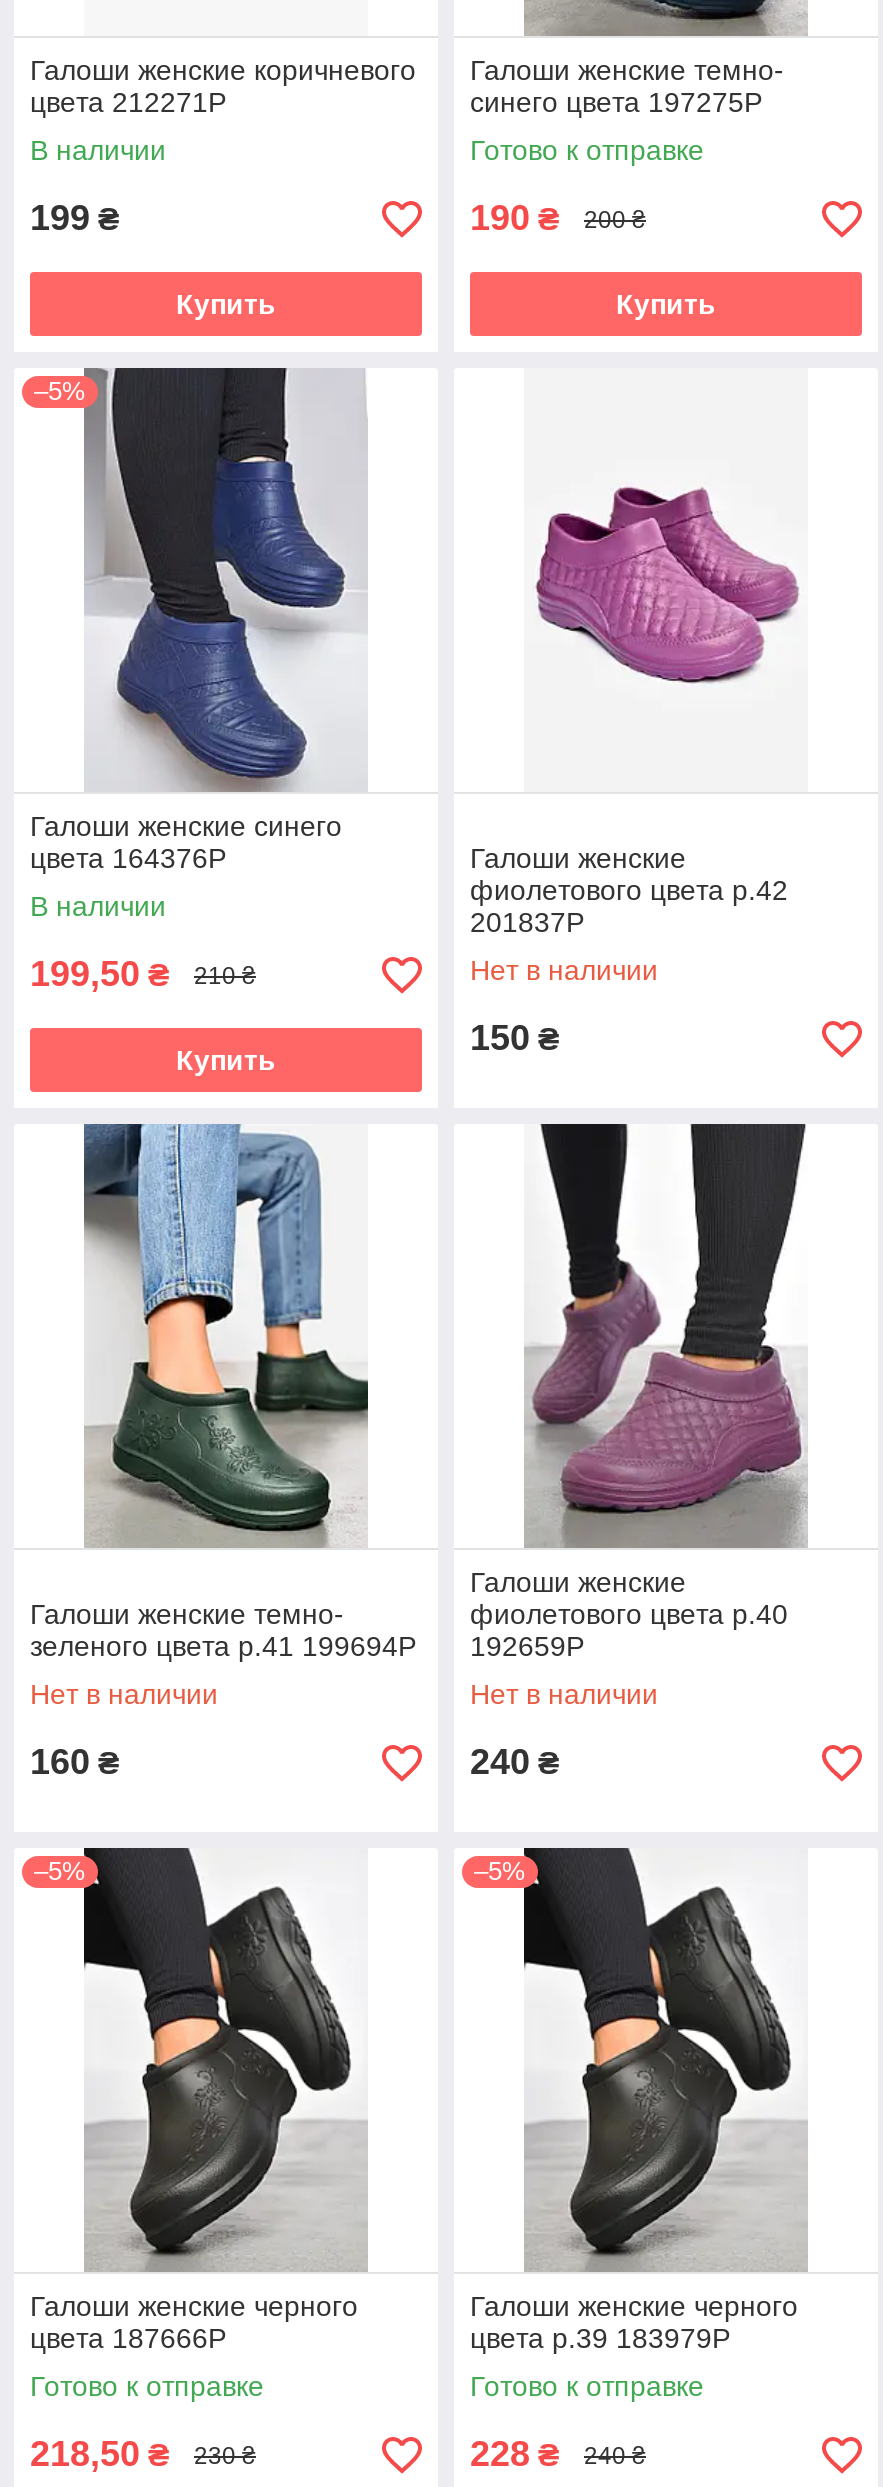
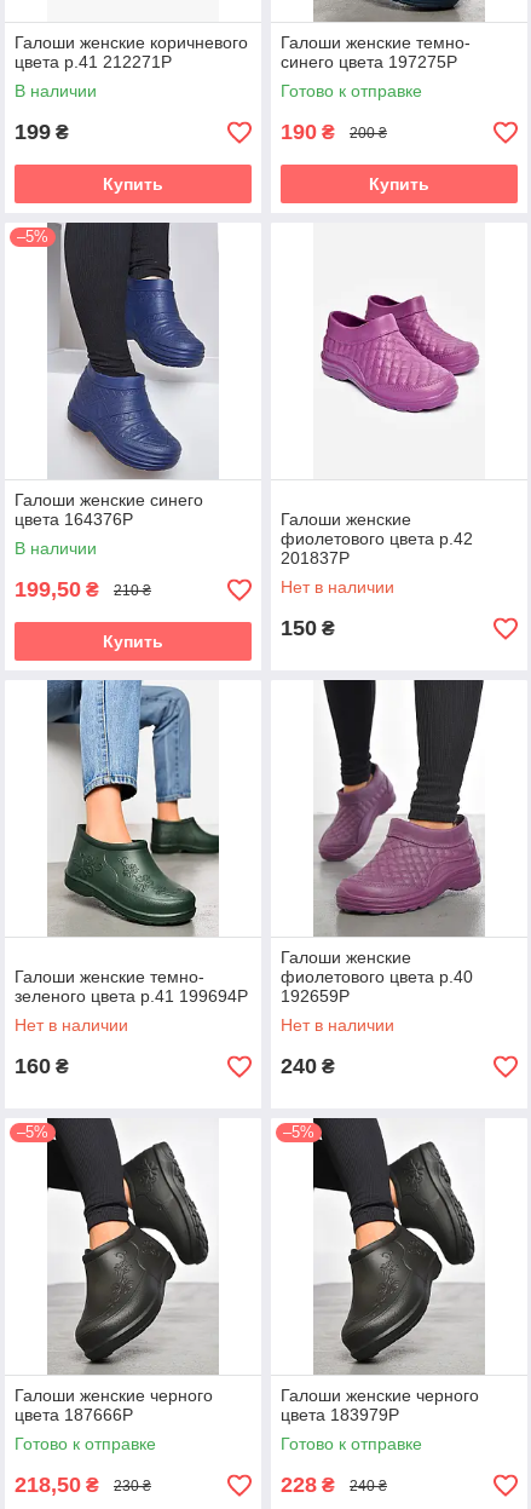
- цвета 212271P
+ цвета р.41 212271P

- цвета р.39 183979P
+ цвета 183979P
